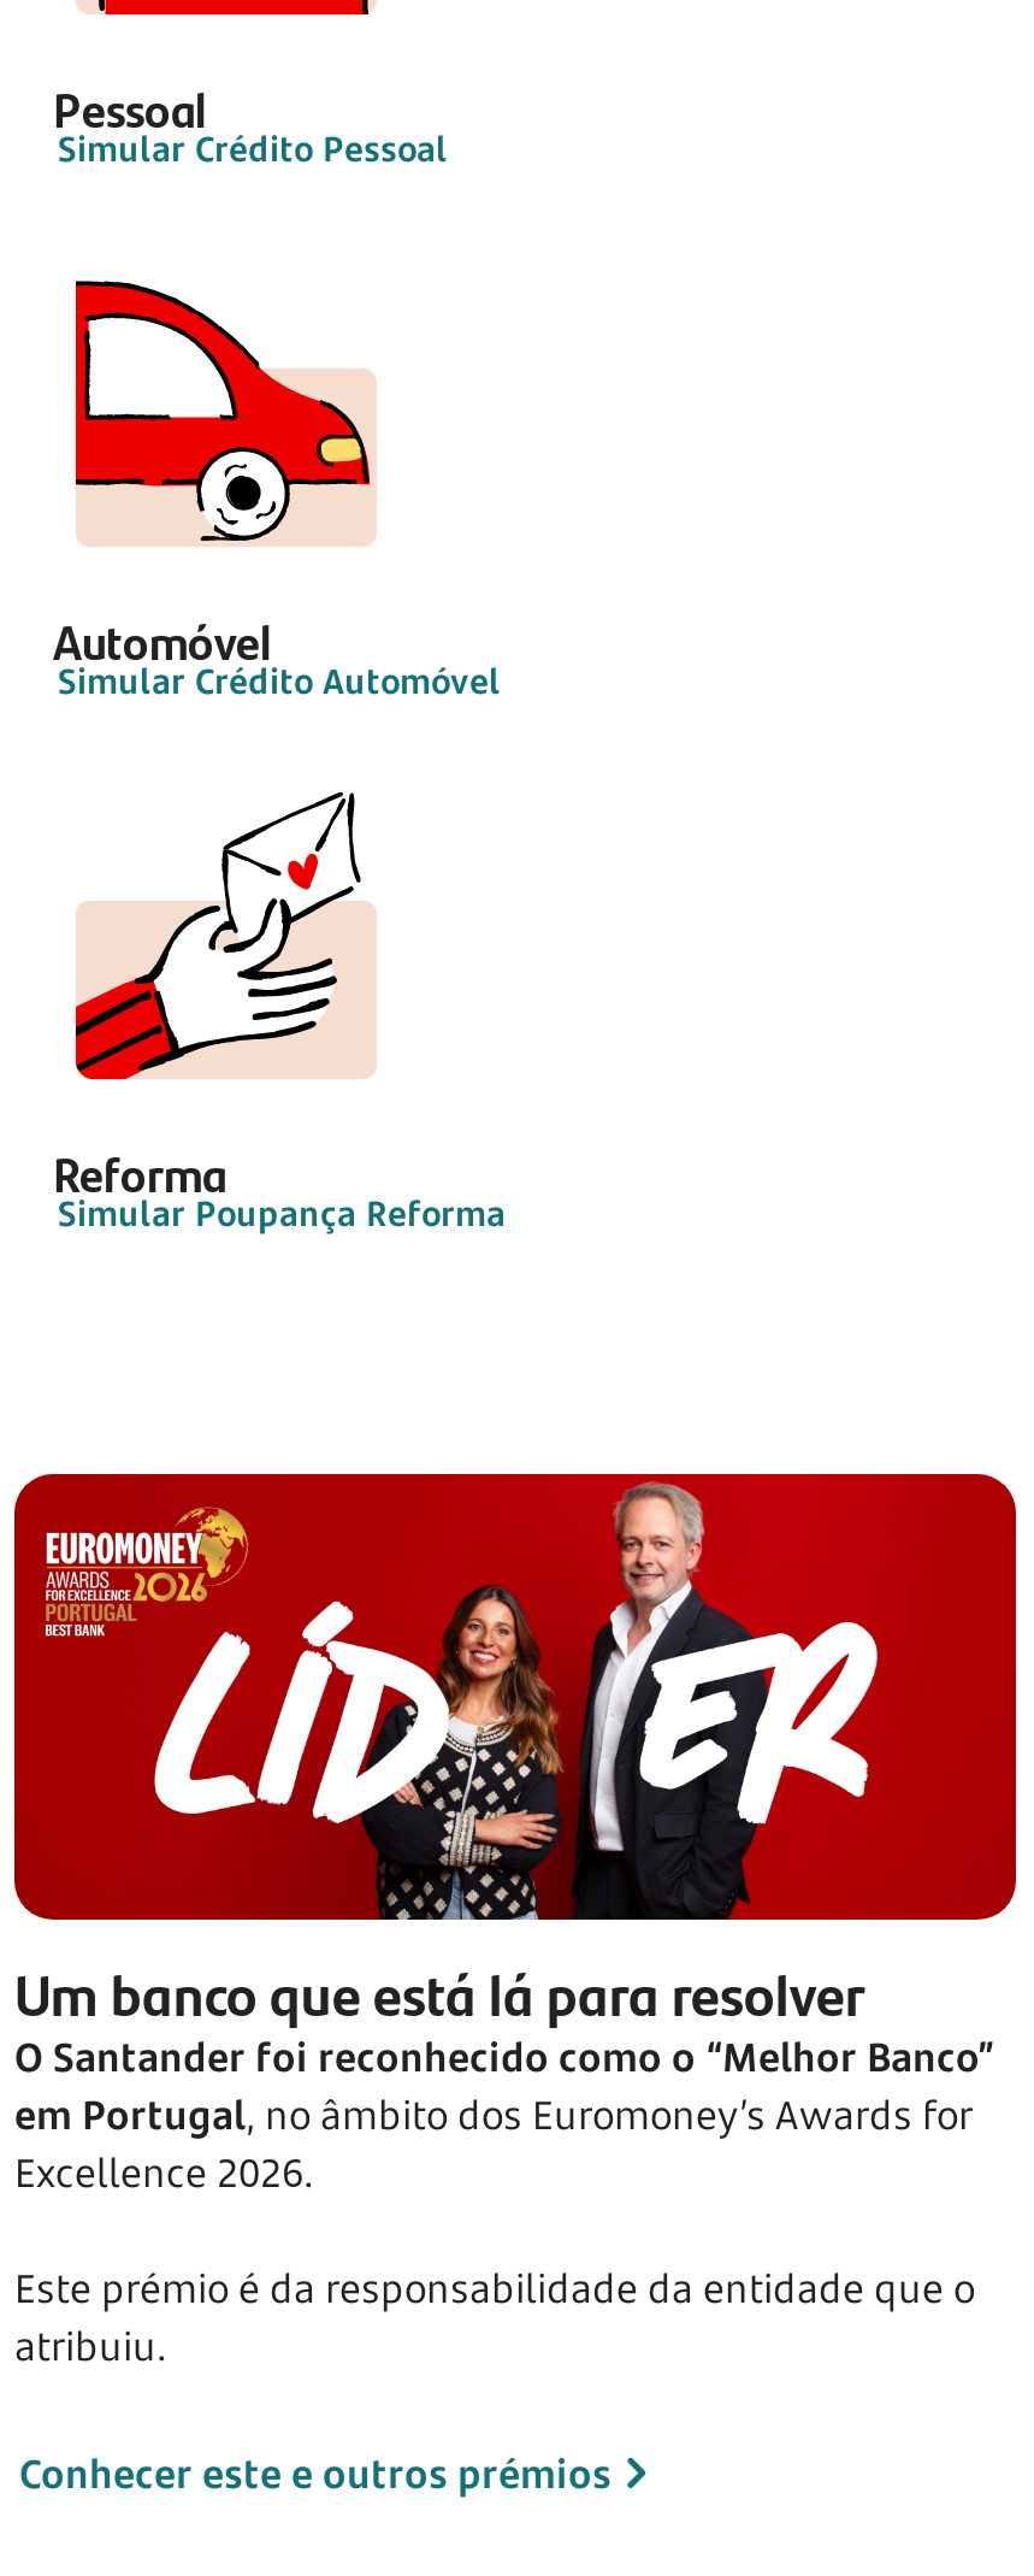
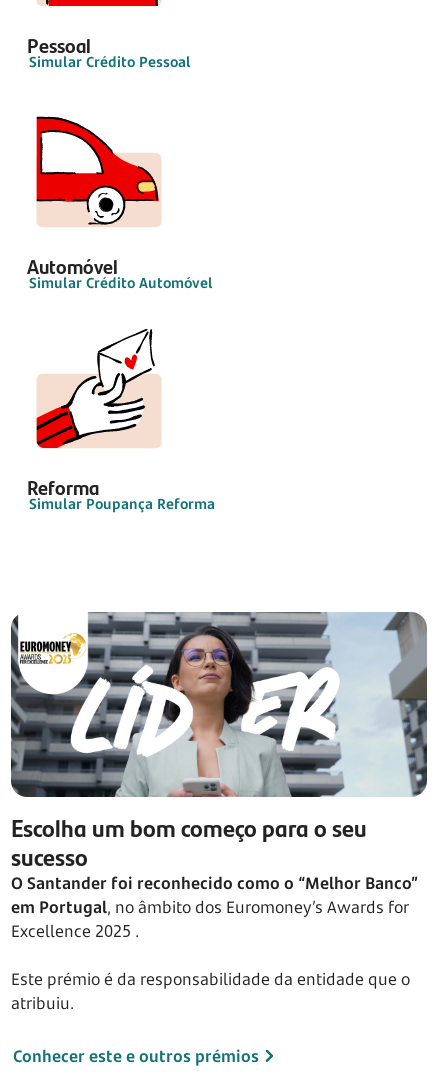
- [image]
- Um banco que está lá para resolver
+ [image]
+ Escolha um bom começo para o seu
+ sucesso

- Excellence 2026.
+ Excellence 2025 .
